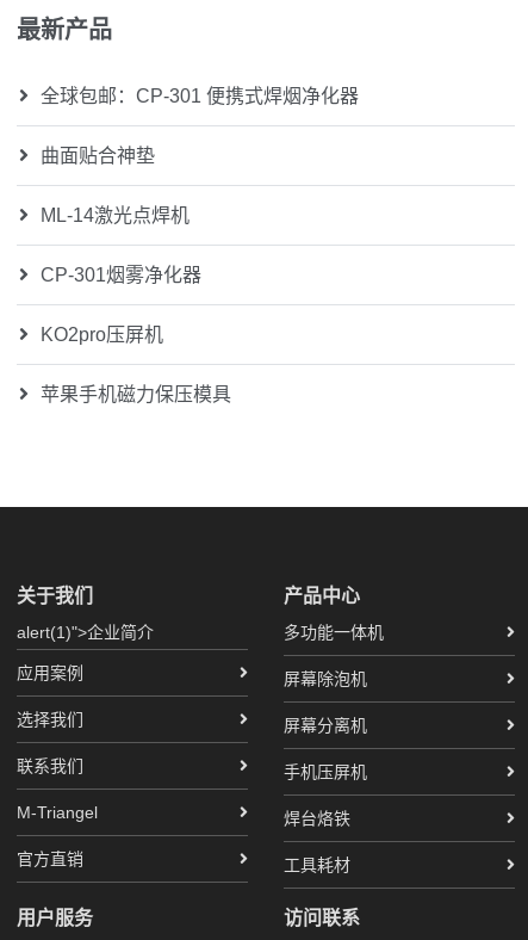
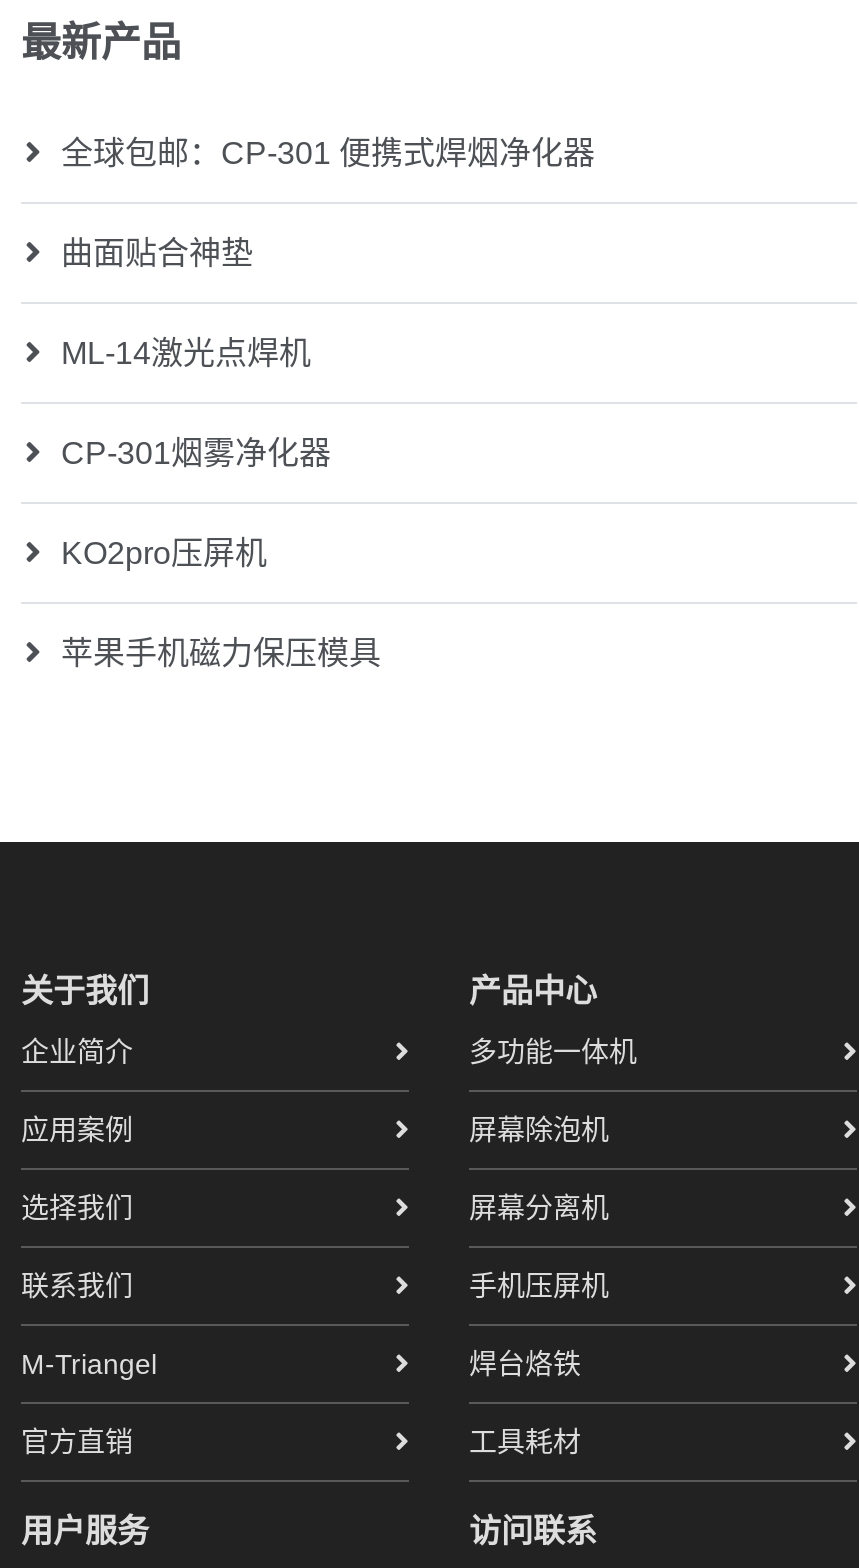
- alert(1)">企业简介
+ 企业简介
